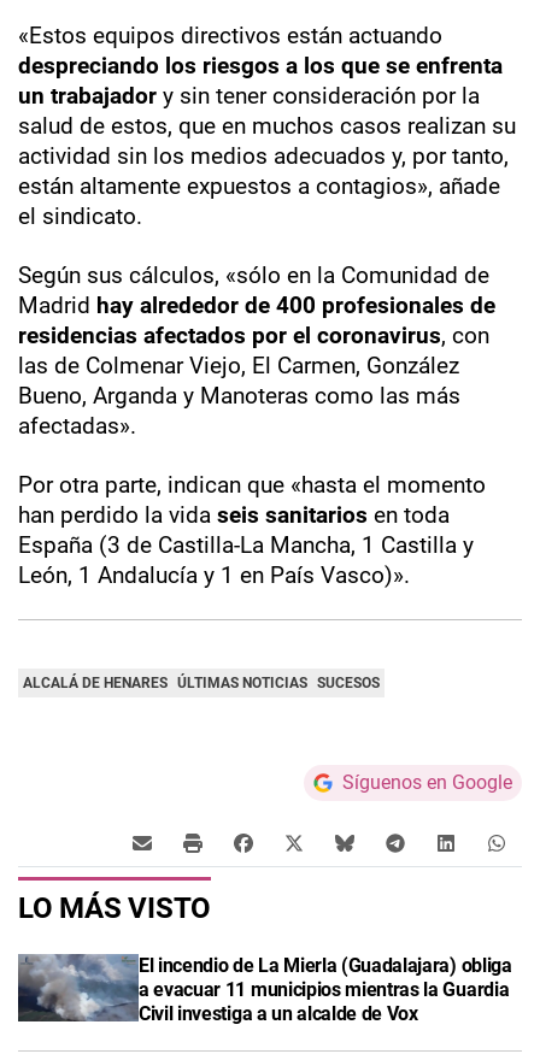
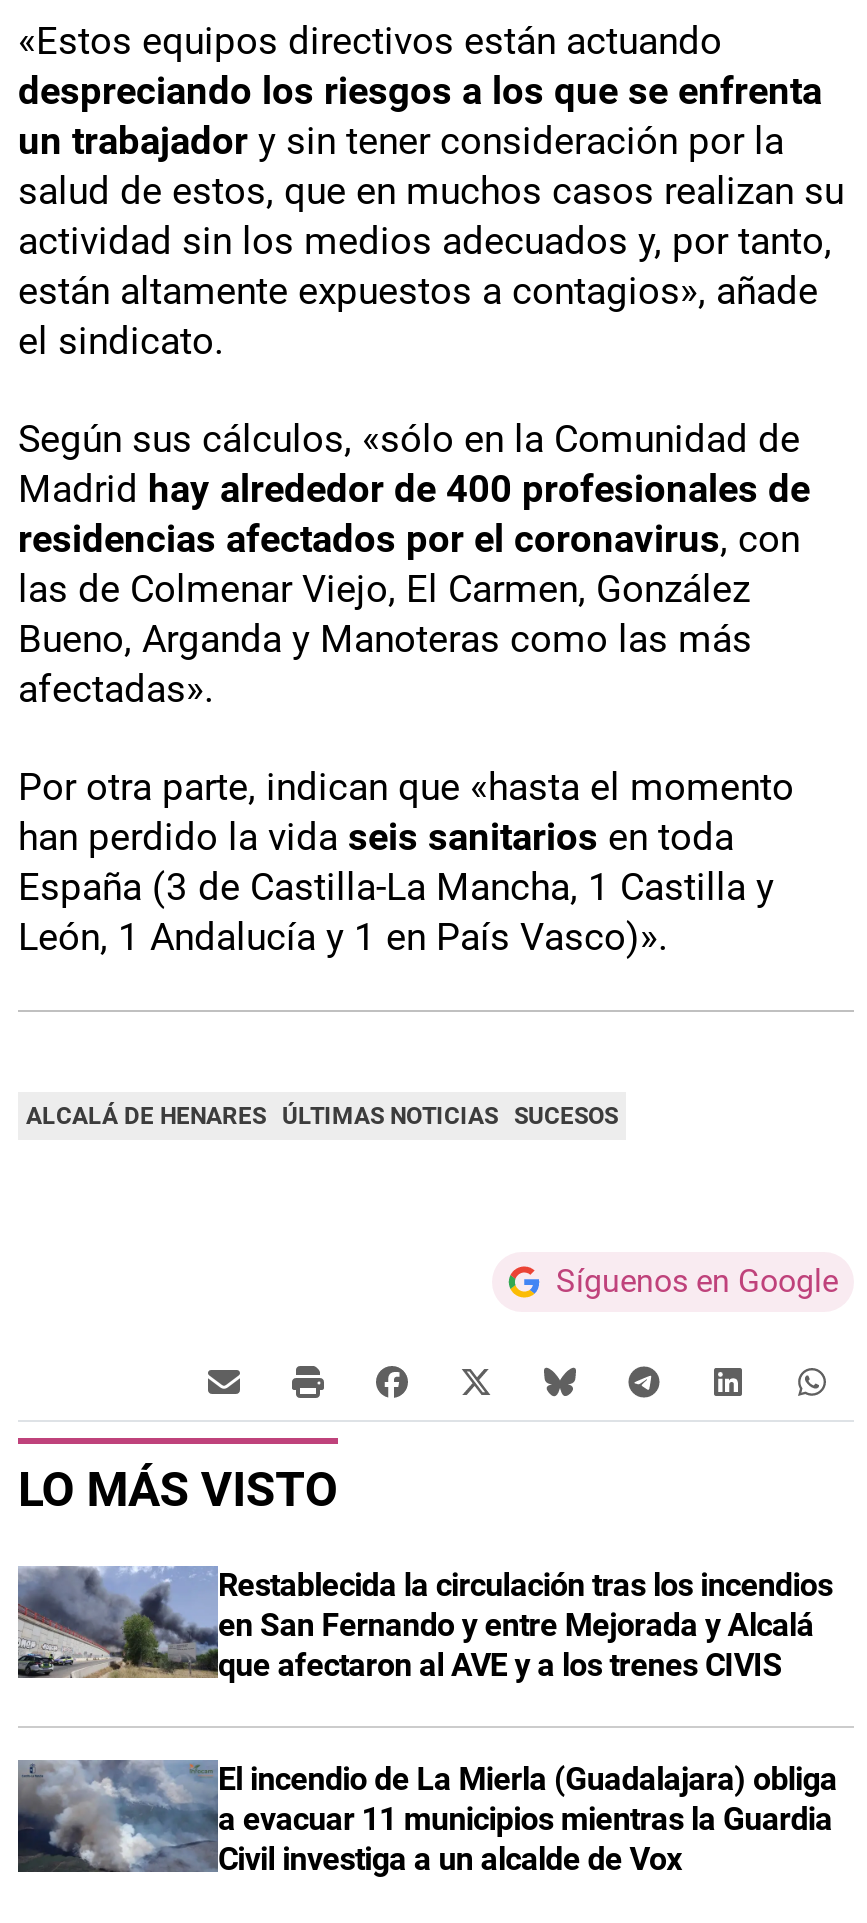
+ [image]
+ Restablecida la circulación tras los incendios
+ en San Fernando y entre Mejorada y Alcalá
+ que afectaron al AVE y a los trenes CIVIS
